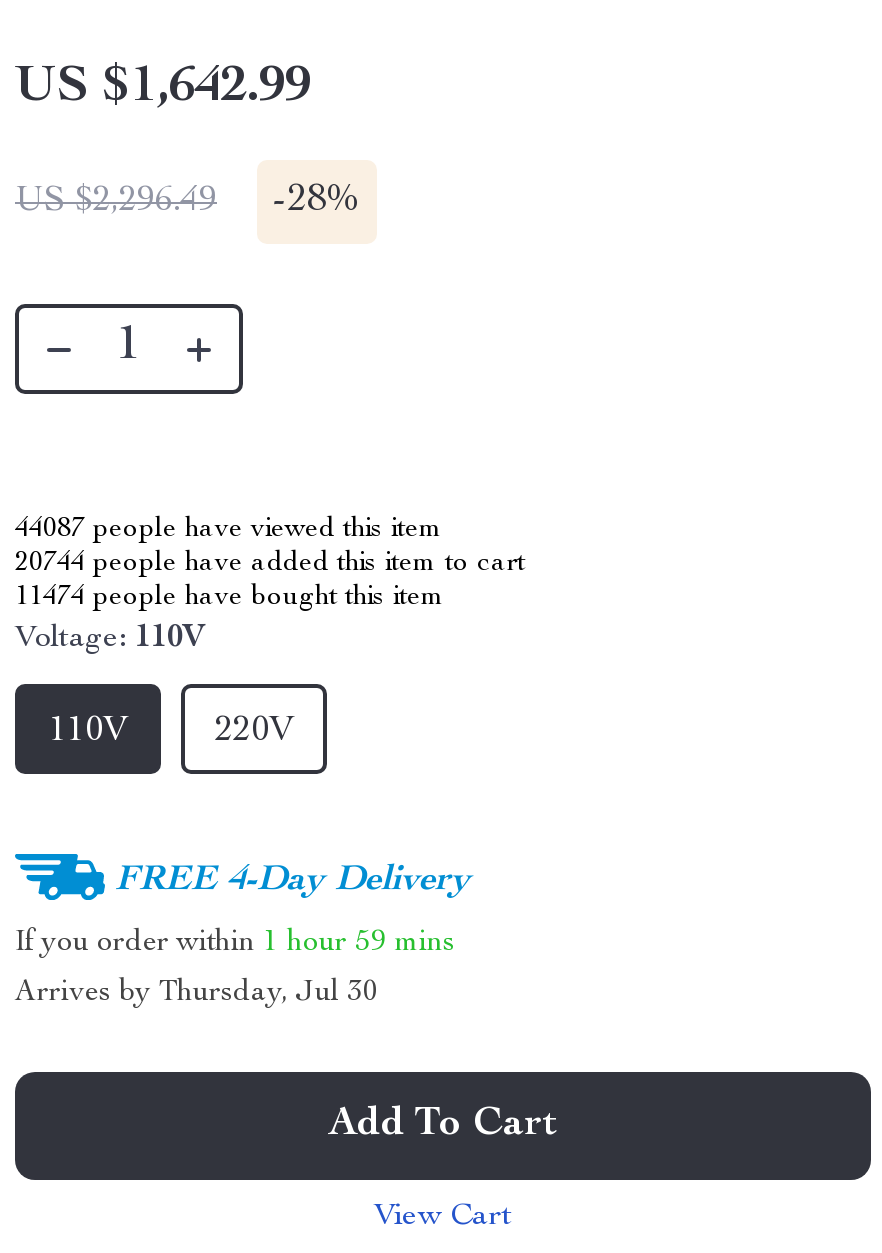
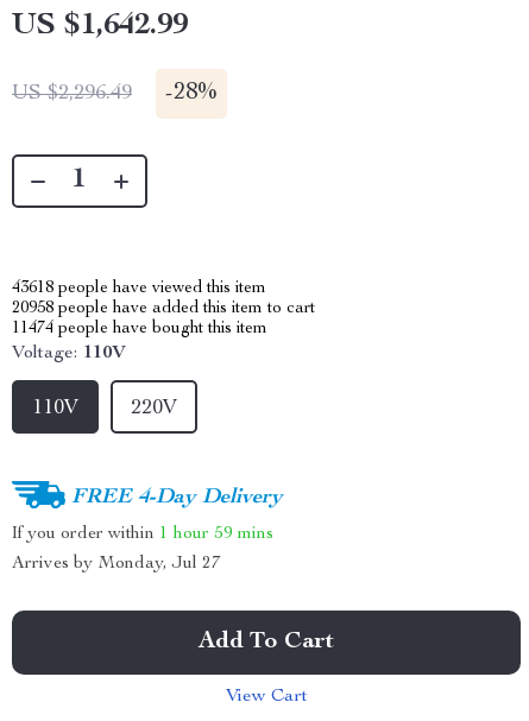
- 44087 people have viewed this item
+ 43618 people have viewed this item

- 20744 people have added this item to cart
+ 20958 people have added this item to cart

- Arrives by Thursday, Jul 30
+ Arrives by Monday, Jul 27
